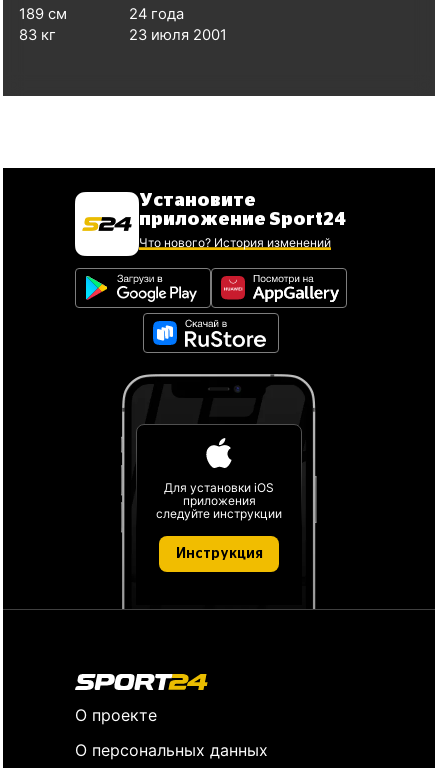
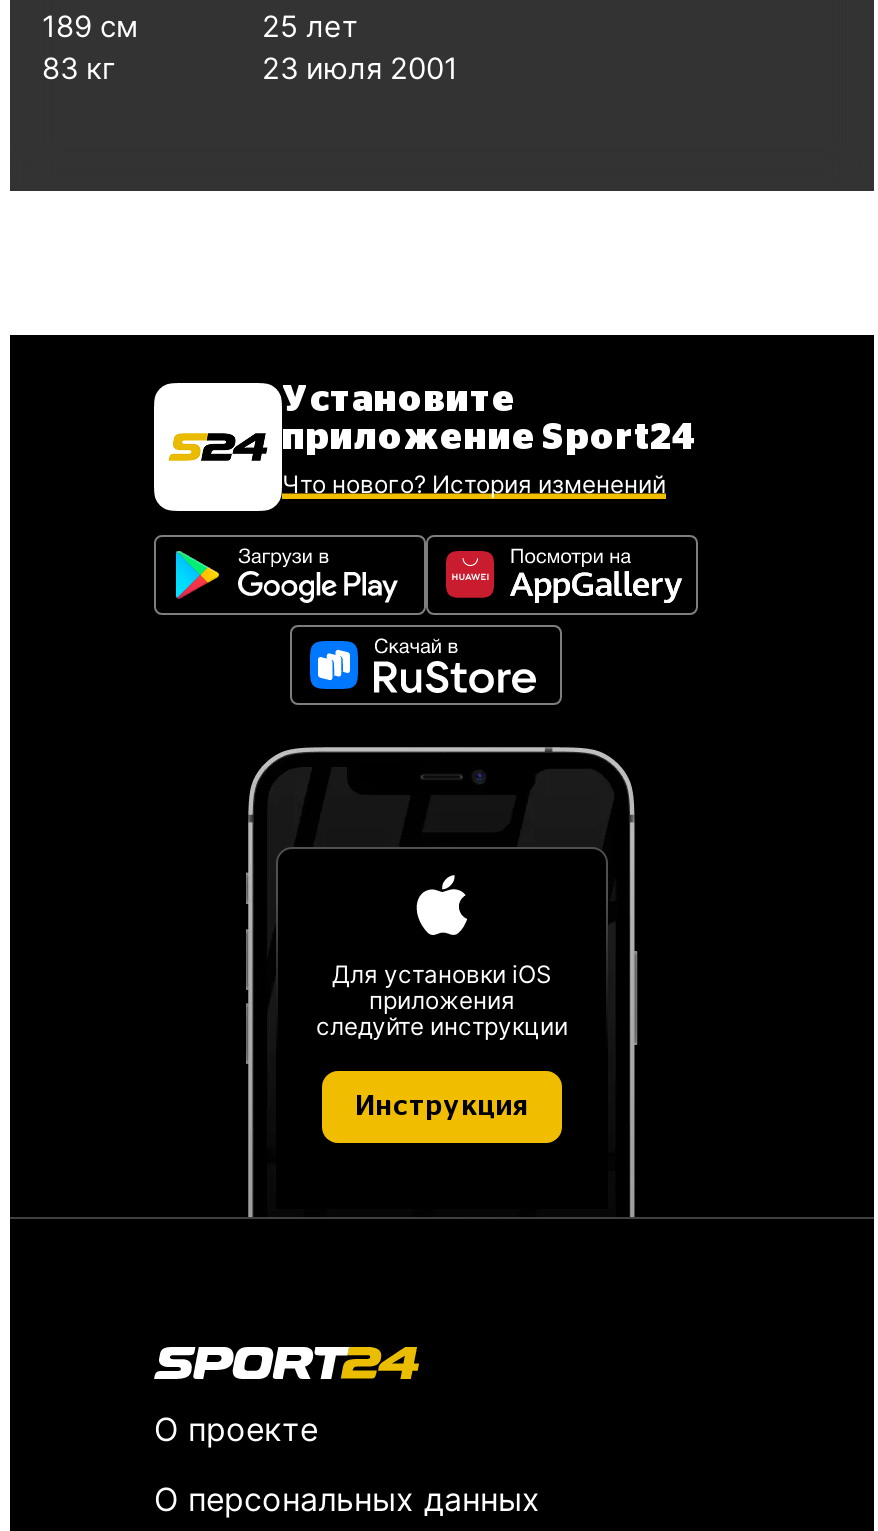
- 24 года
+ 25 лет
